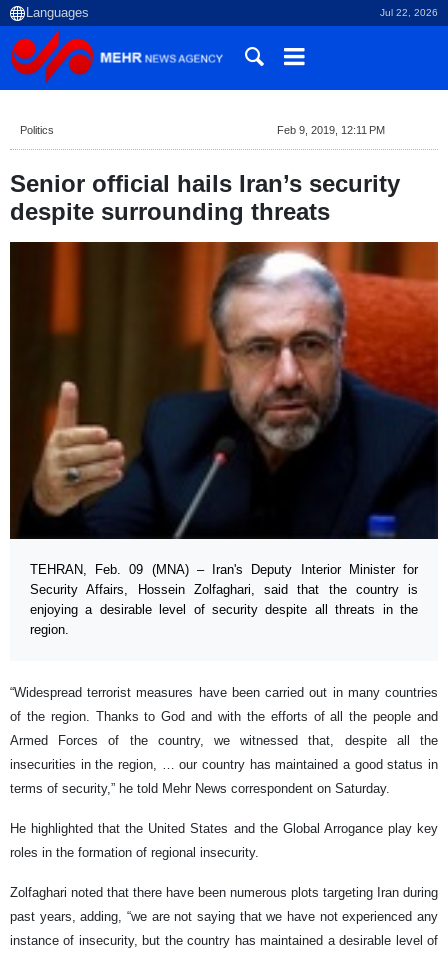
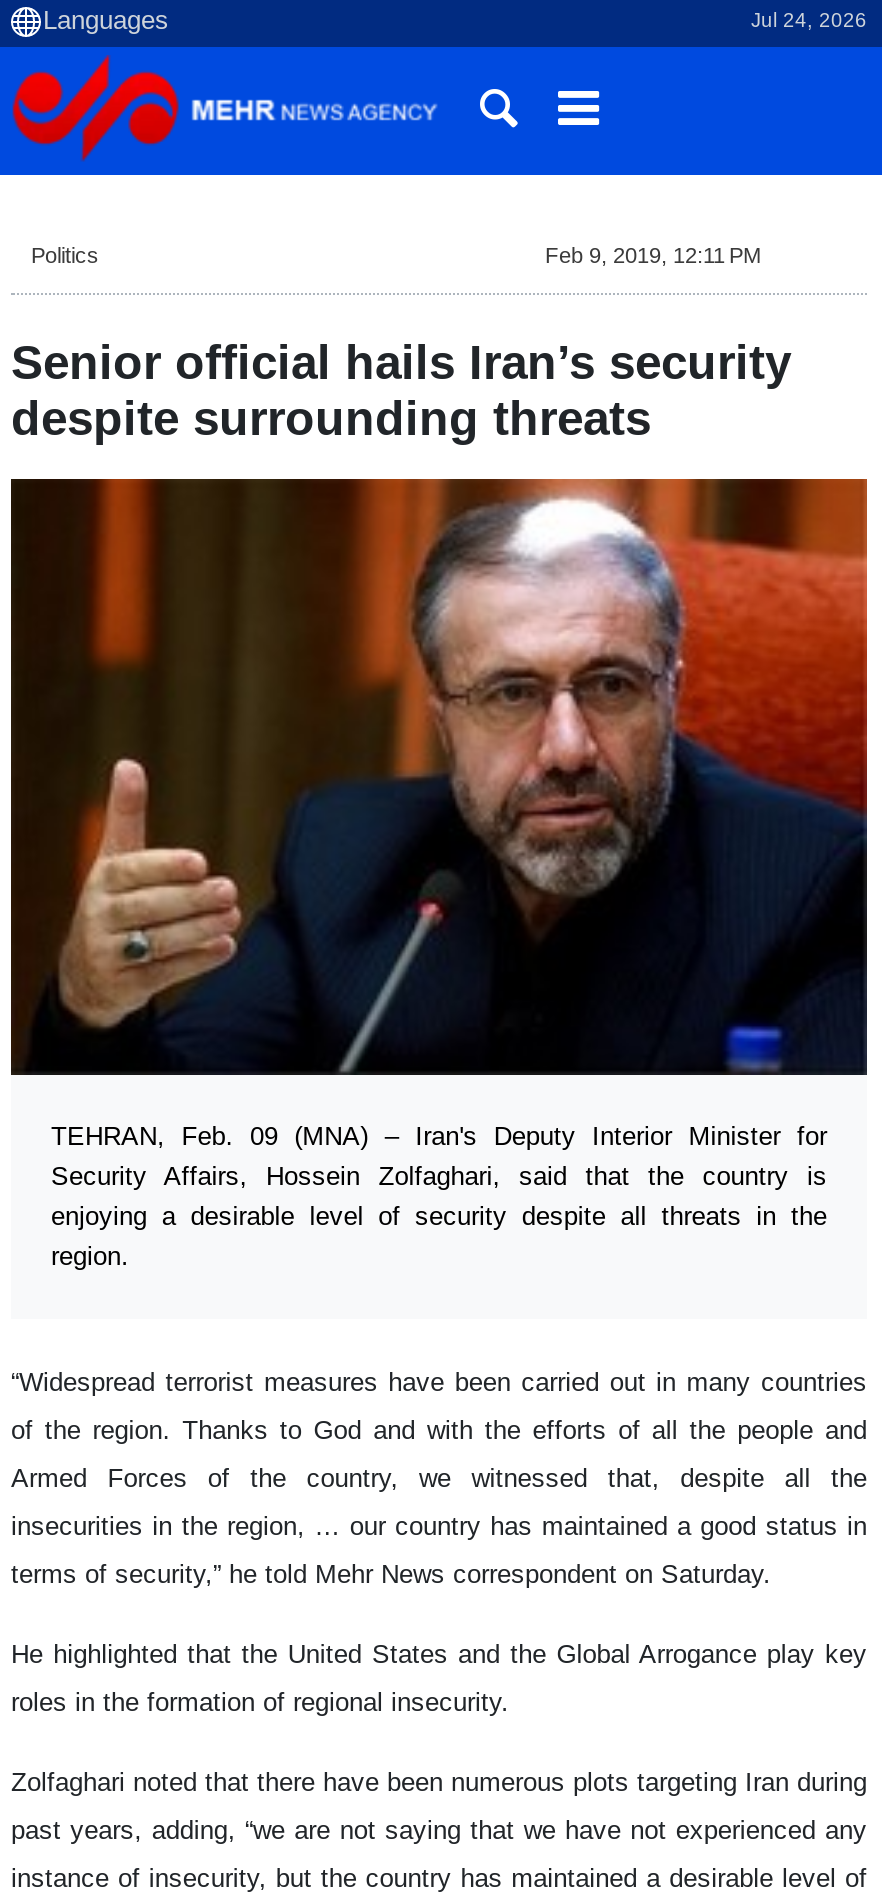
- Jul 22, 2026
+ Jul 24, 2026
